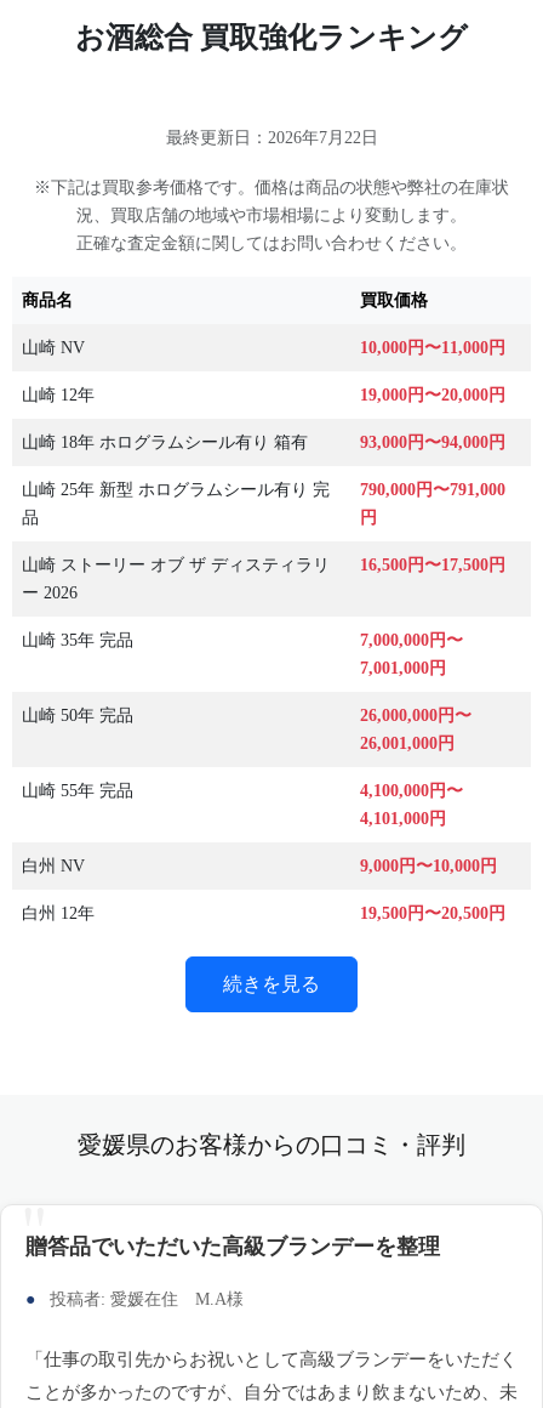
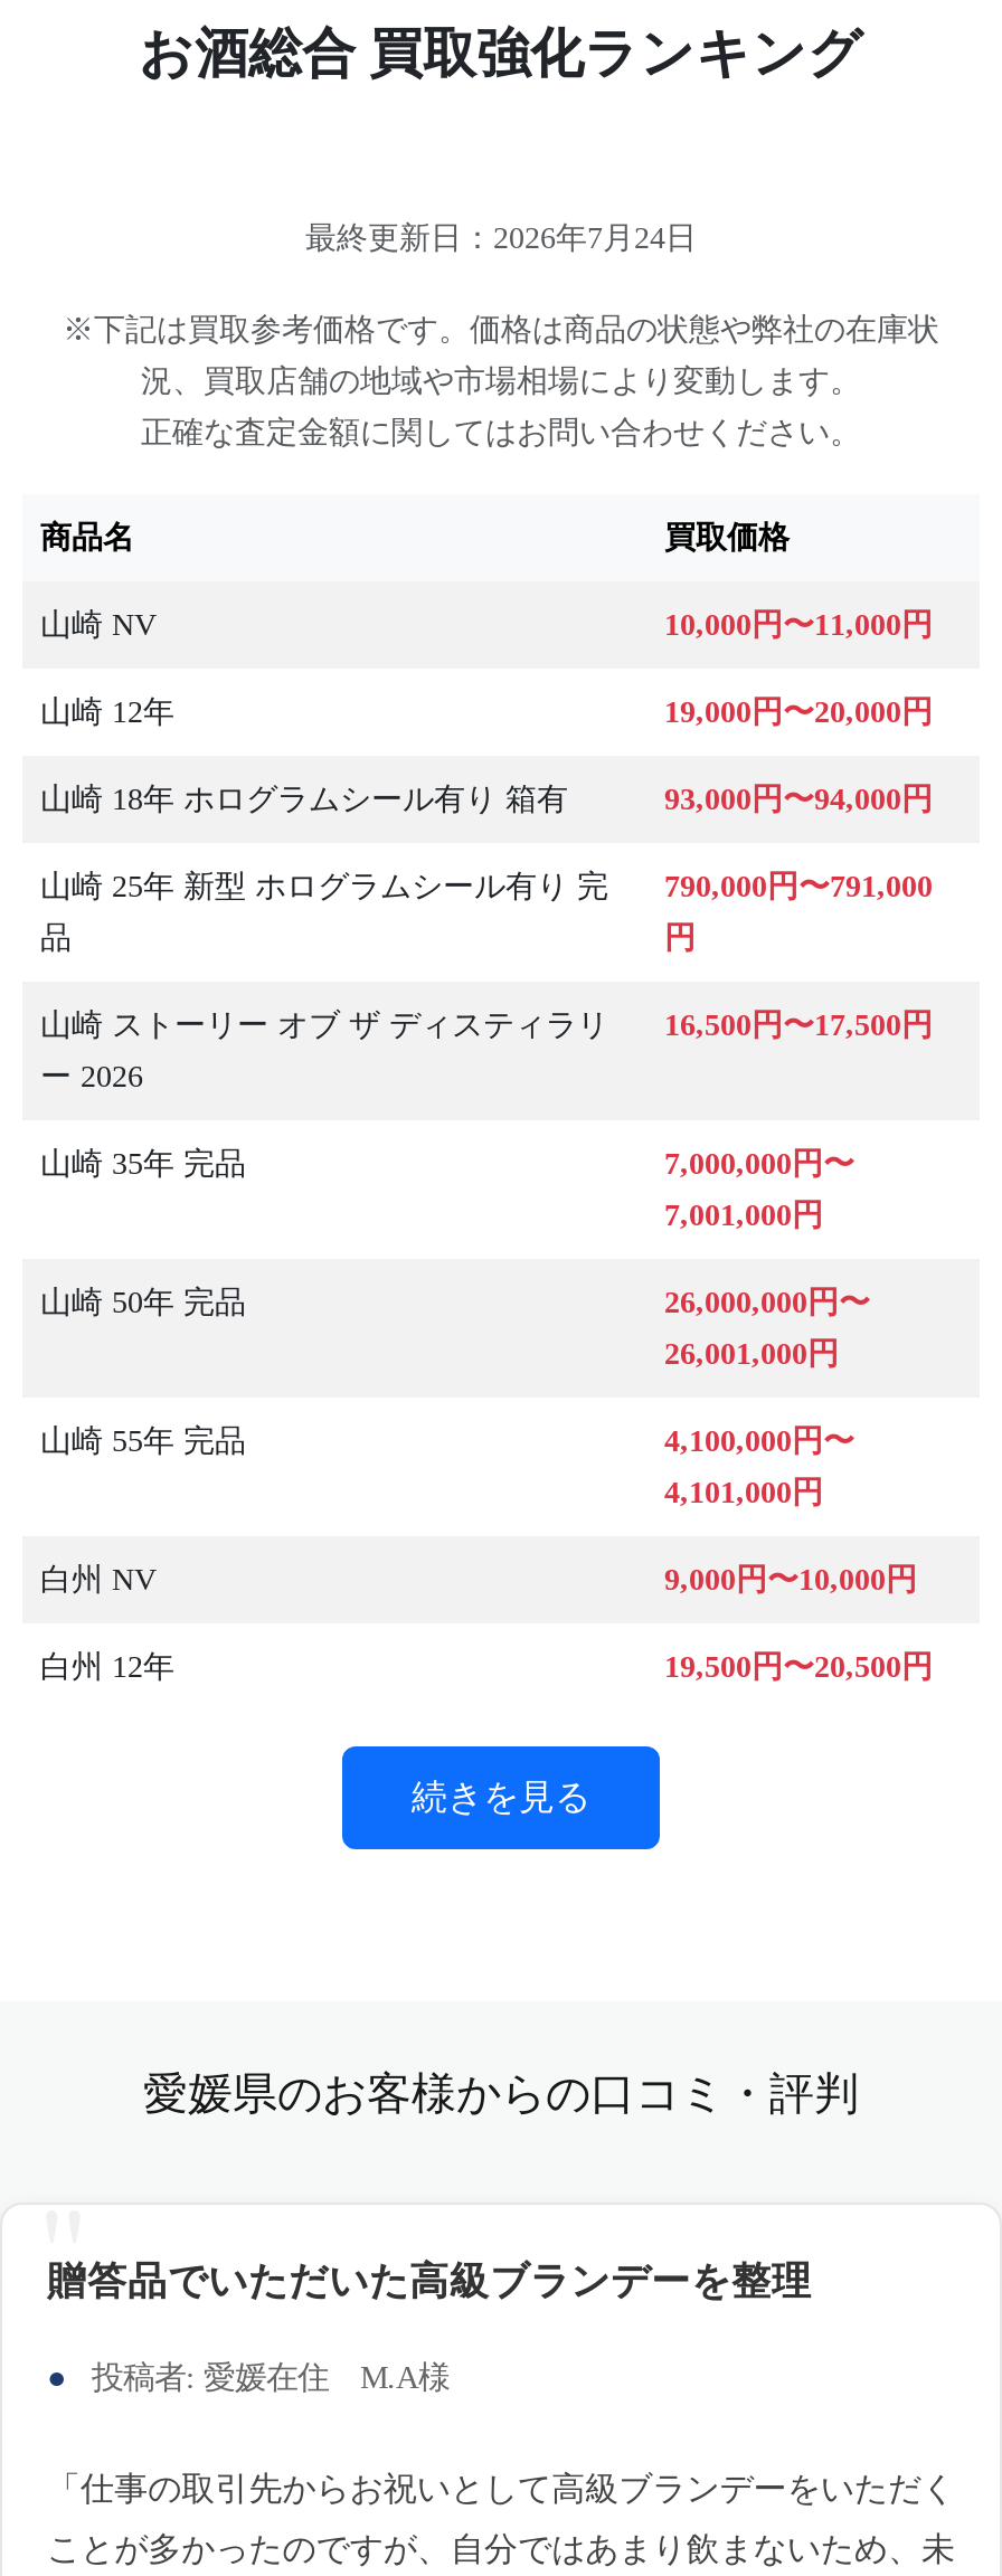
- 最終更新日：2026年7月22日
+ 最終更新日：2026年7月24日
